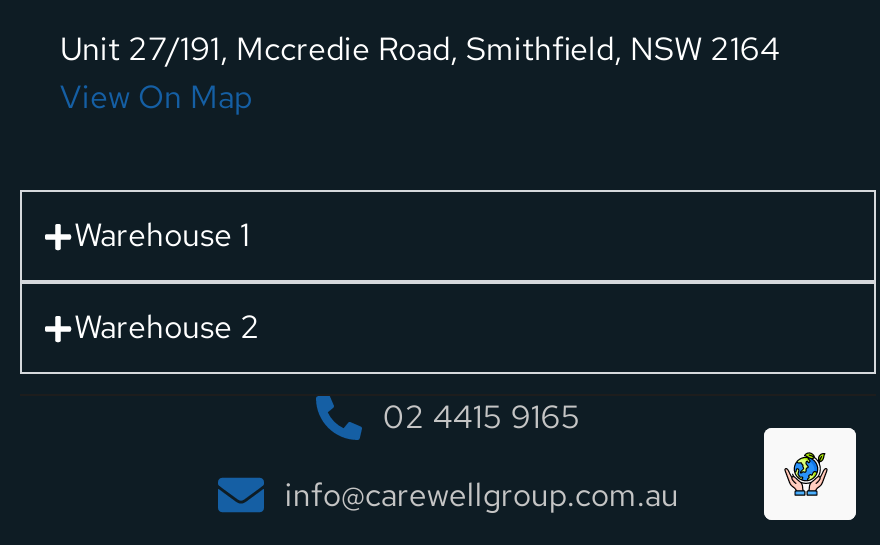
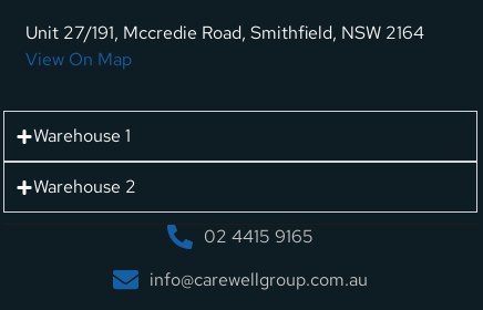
- [image]
